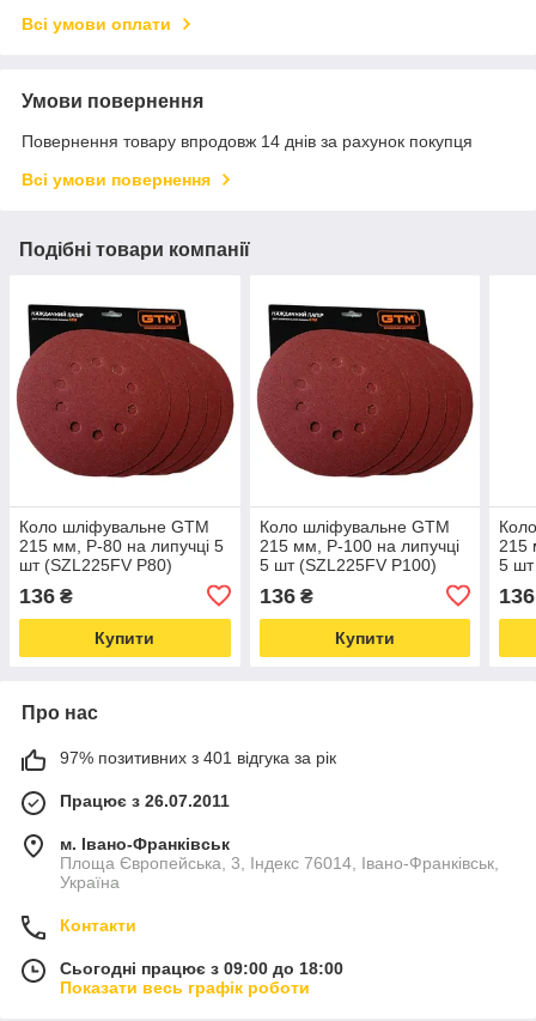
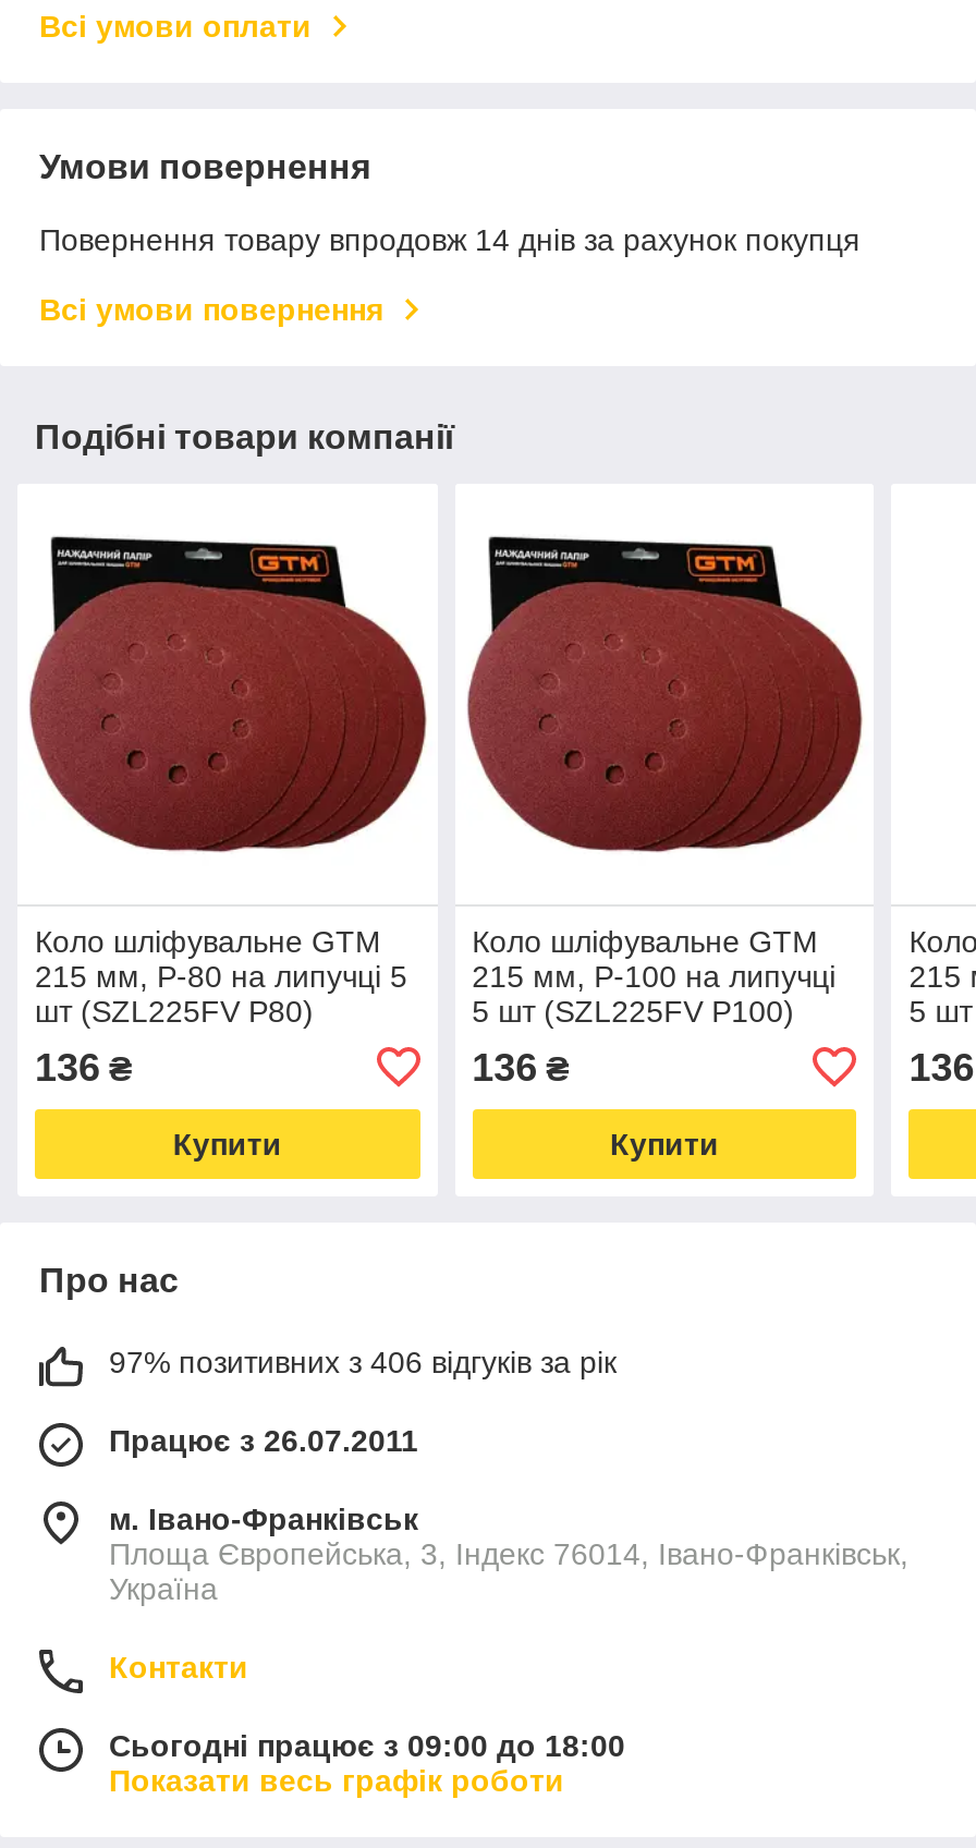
- 97% позитивних з 401 відгука за рік
+ 97% позитивних з 406 відгуків за рік
